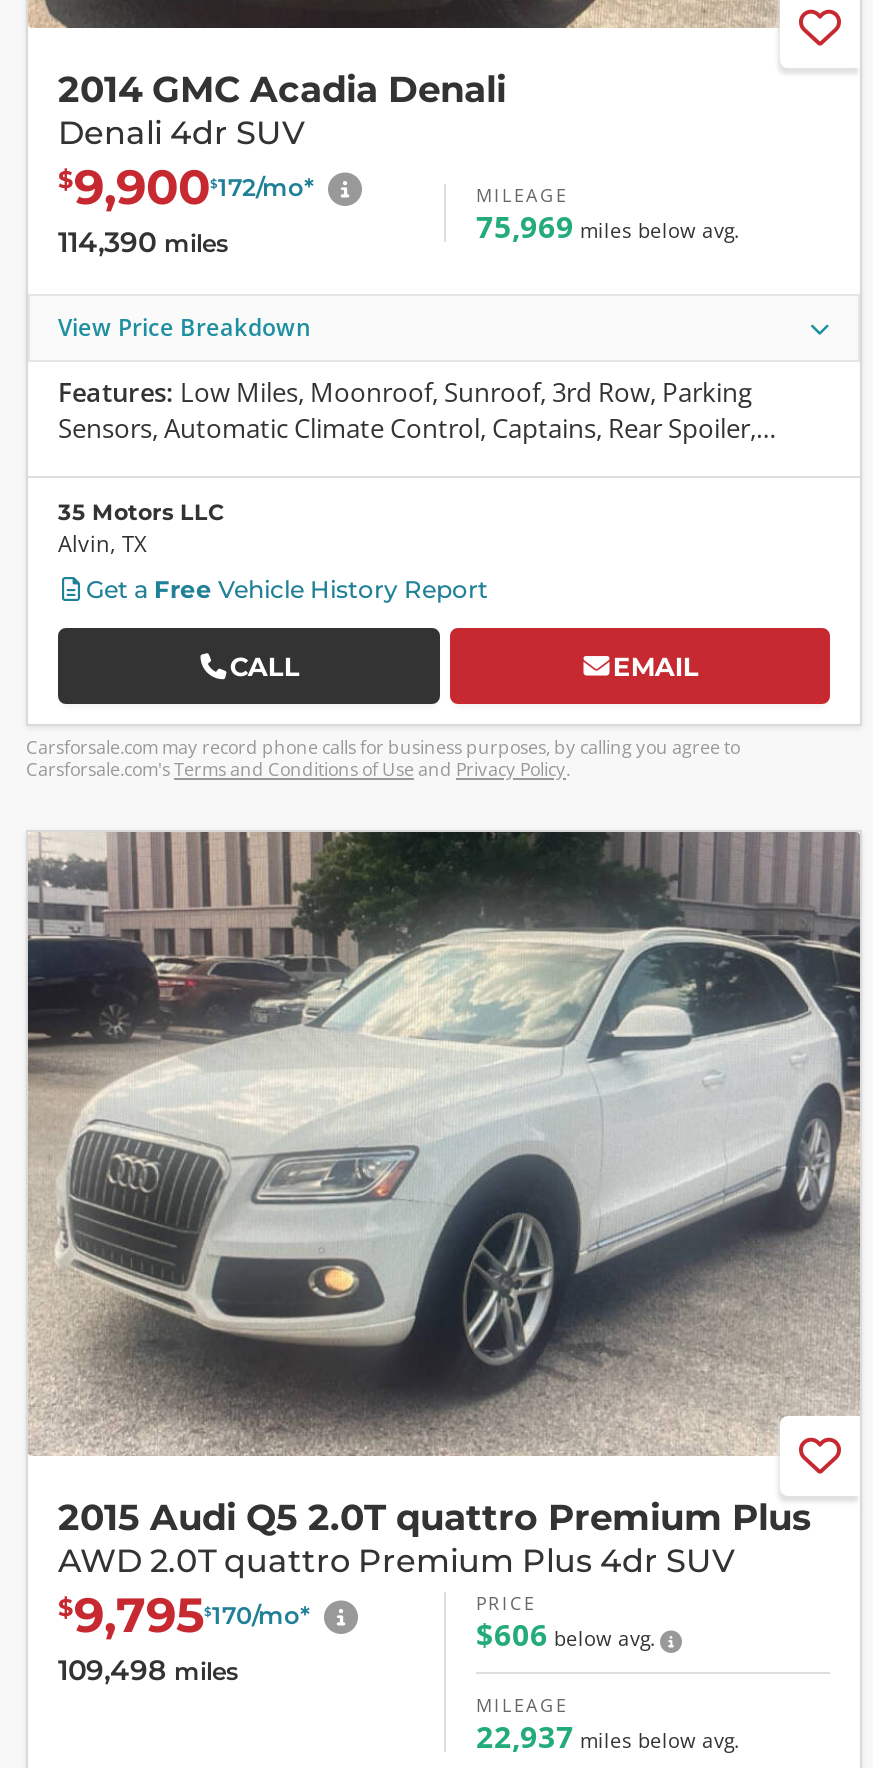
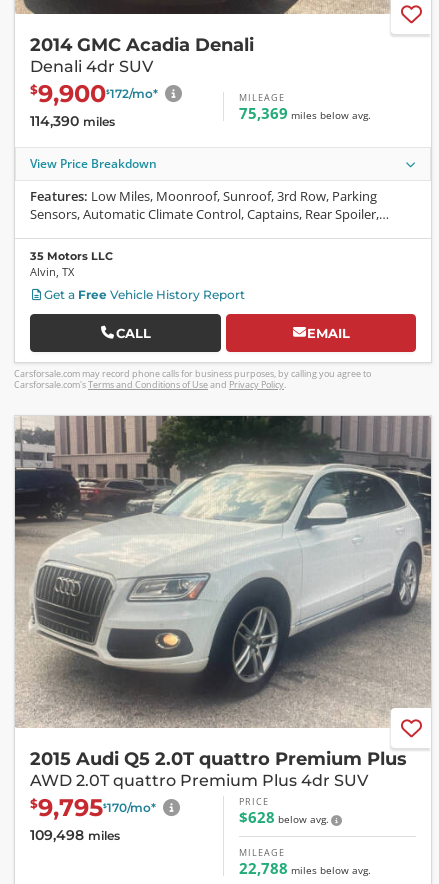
- 75,969 miles below avg.
+ 75,369 miles below avg.

- $606 below avg.
+ $628 below avg.

- 22,937 miles below avg.
+ 22,788 miles below avg.
